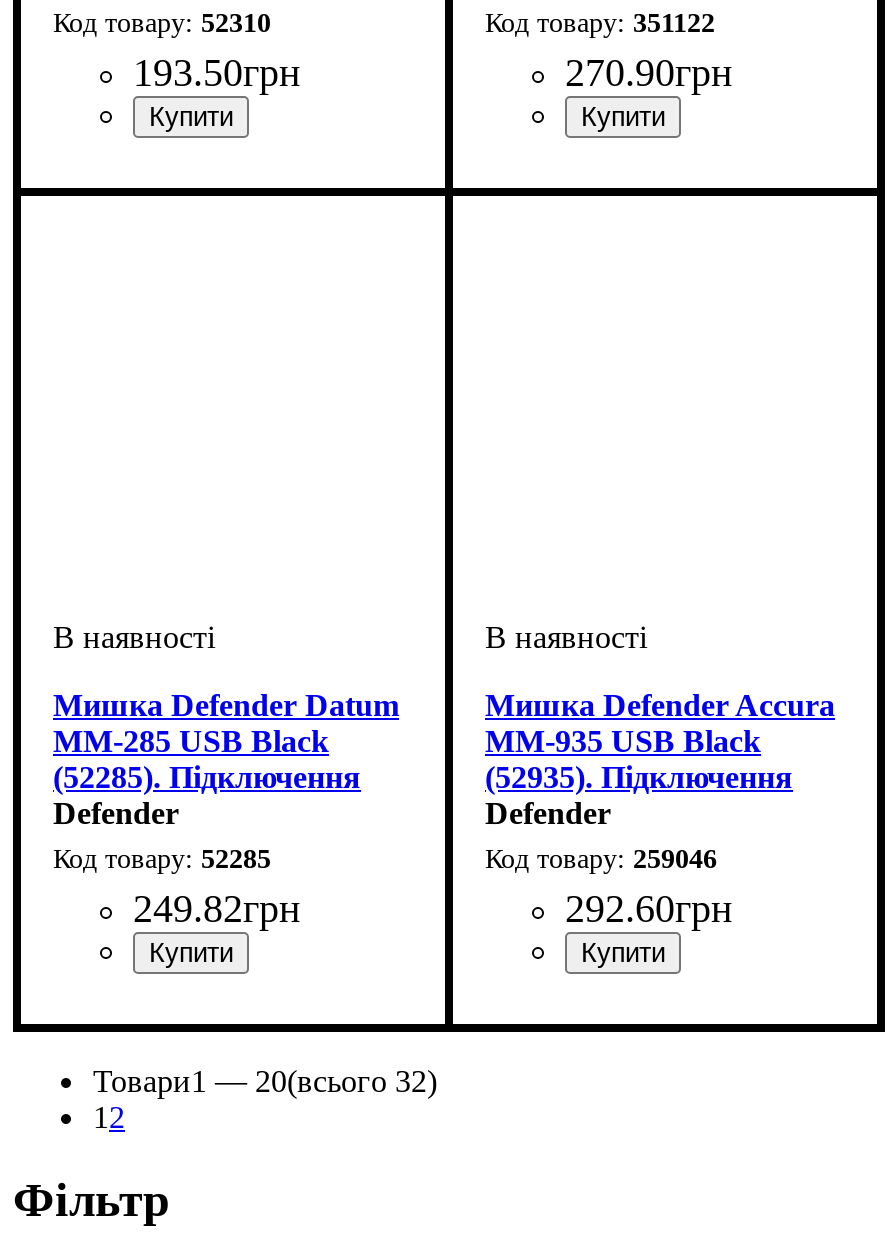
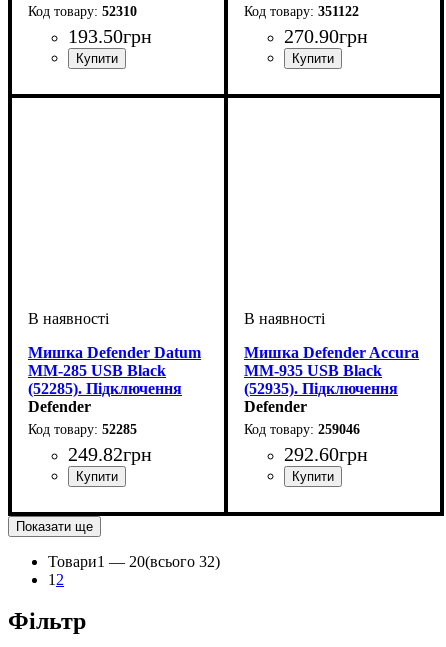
+ Показати ще
